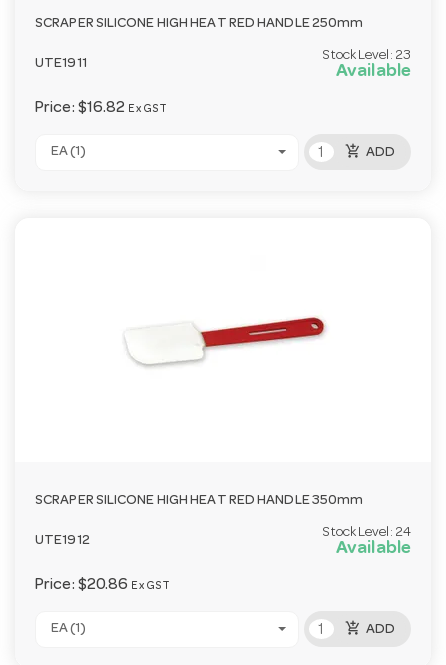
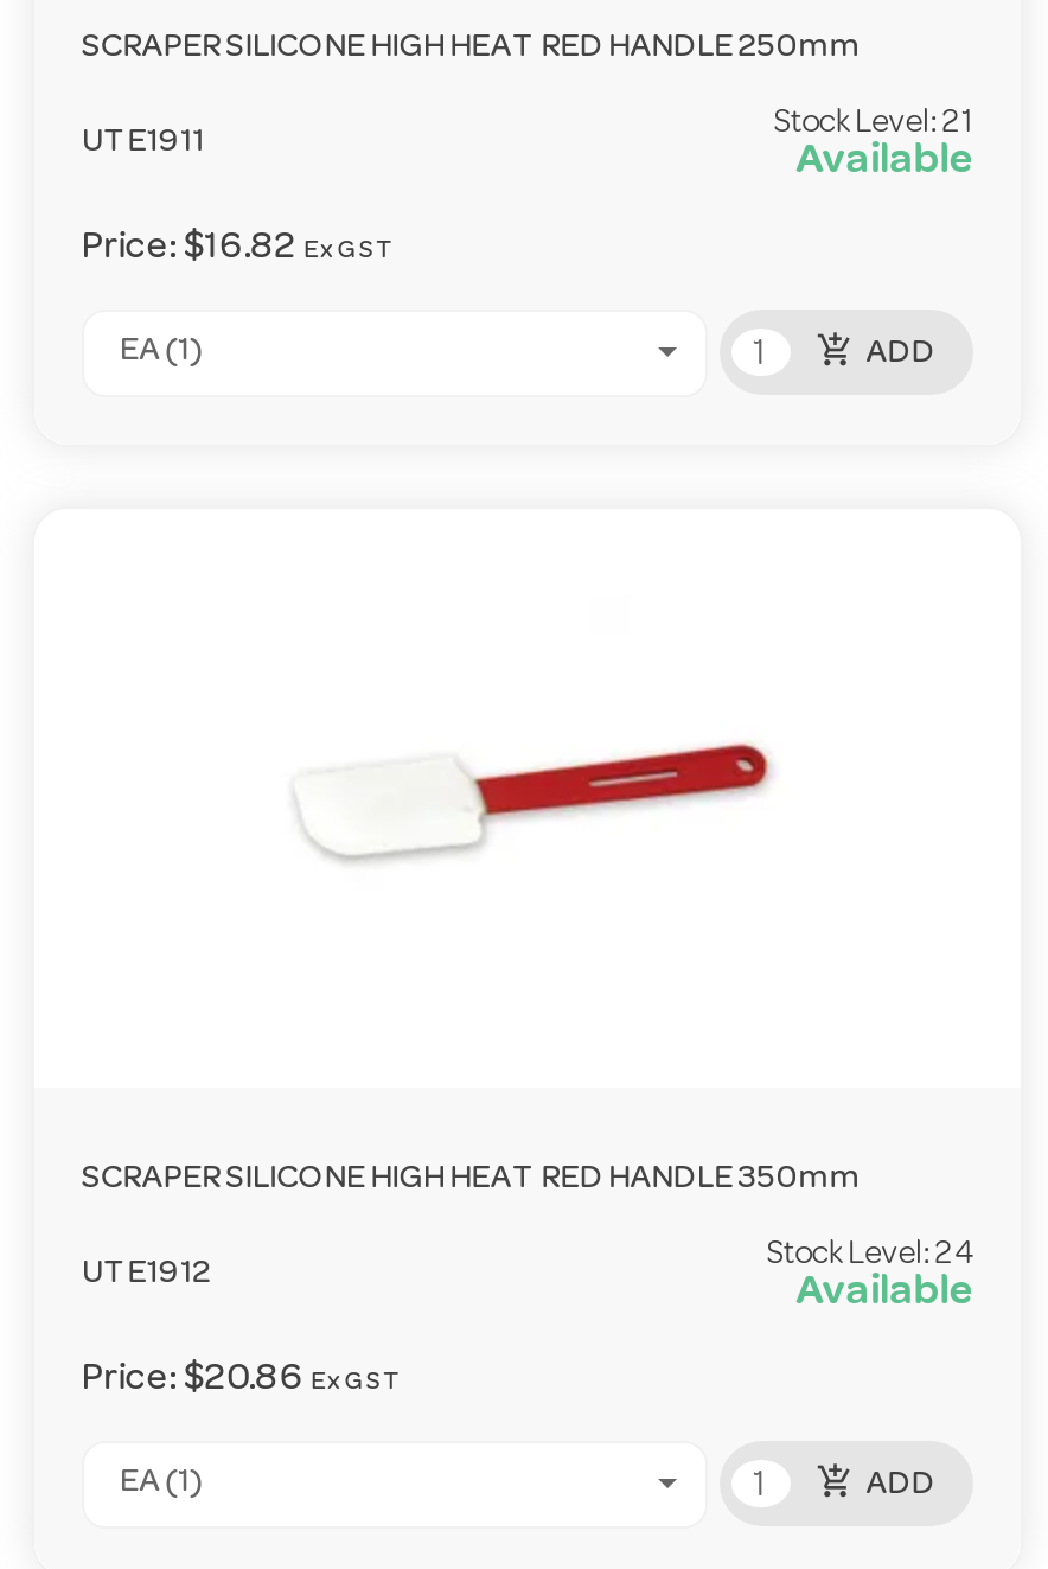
- Stock Level: 23
+ Stock Level: 21
